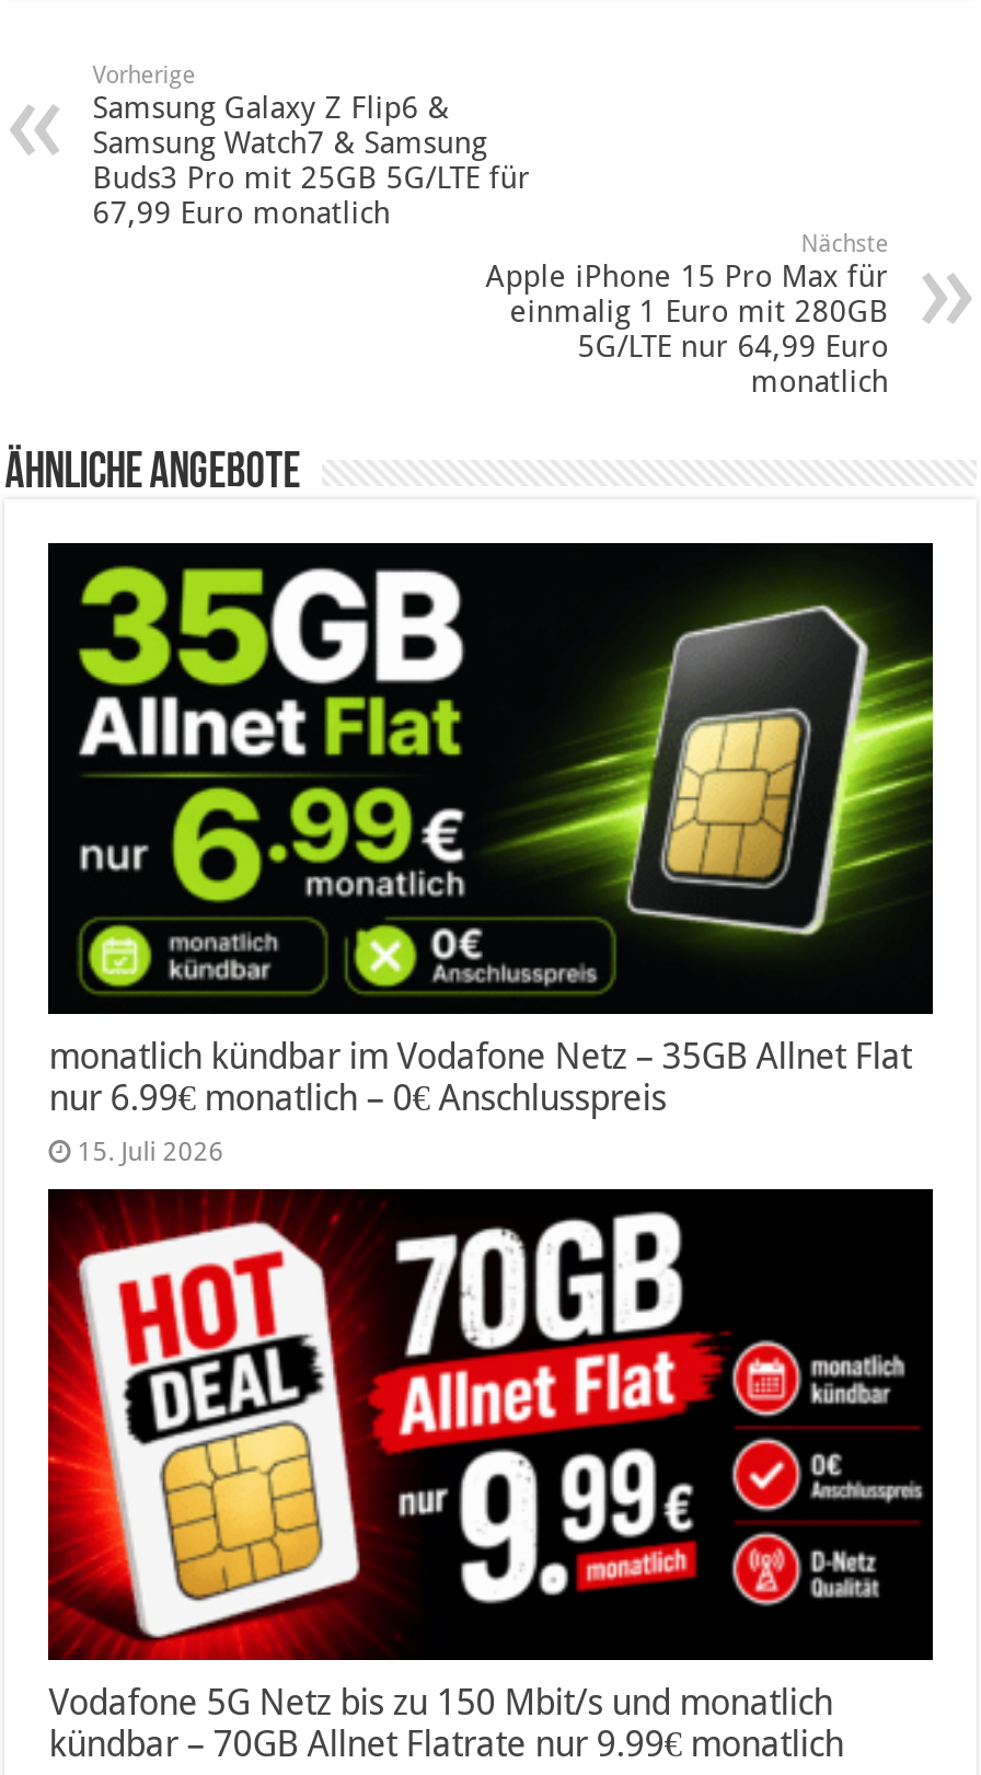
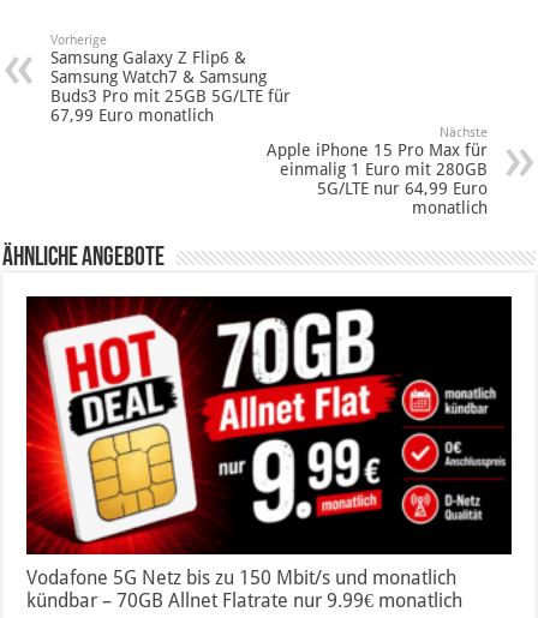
- [image]
- monatlich kündbar im Vodafone Netz – 35GB Allnet Flat
- nur 6.99€ monatlich – 0€ Anschlusspreis
- 15. Juli 2026
